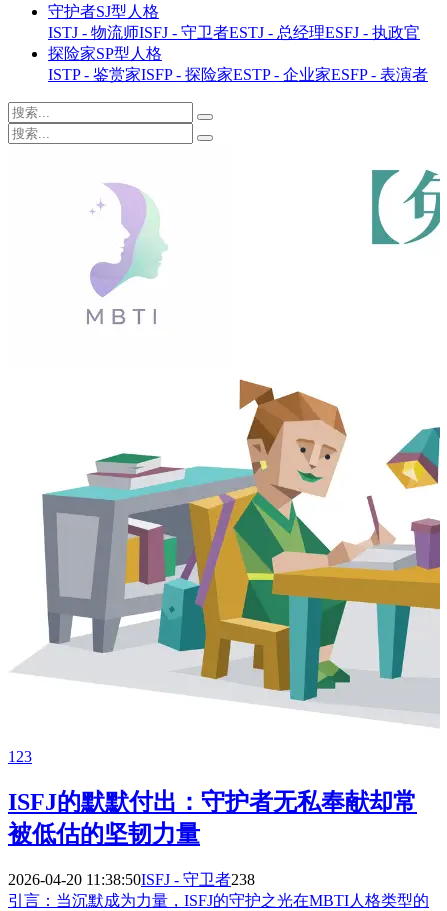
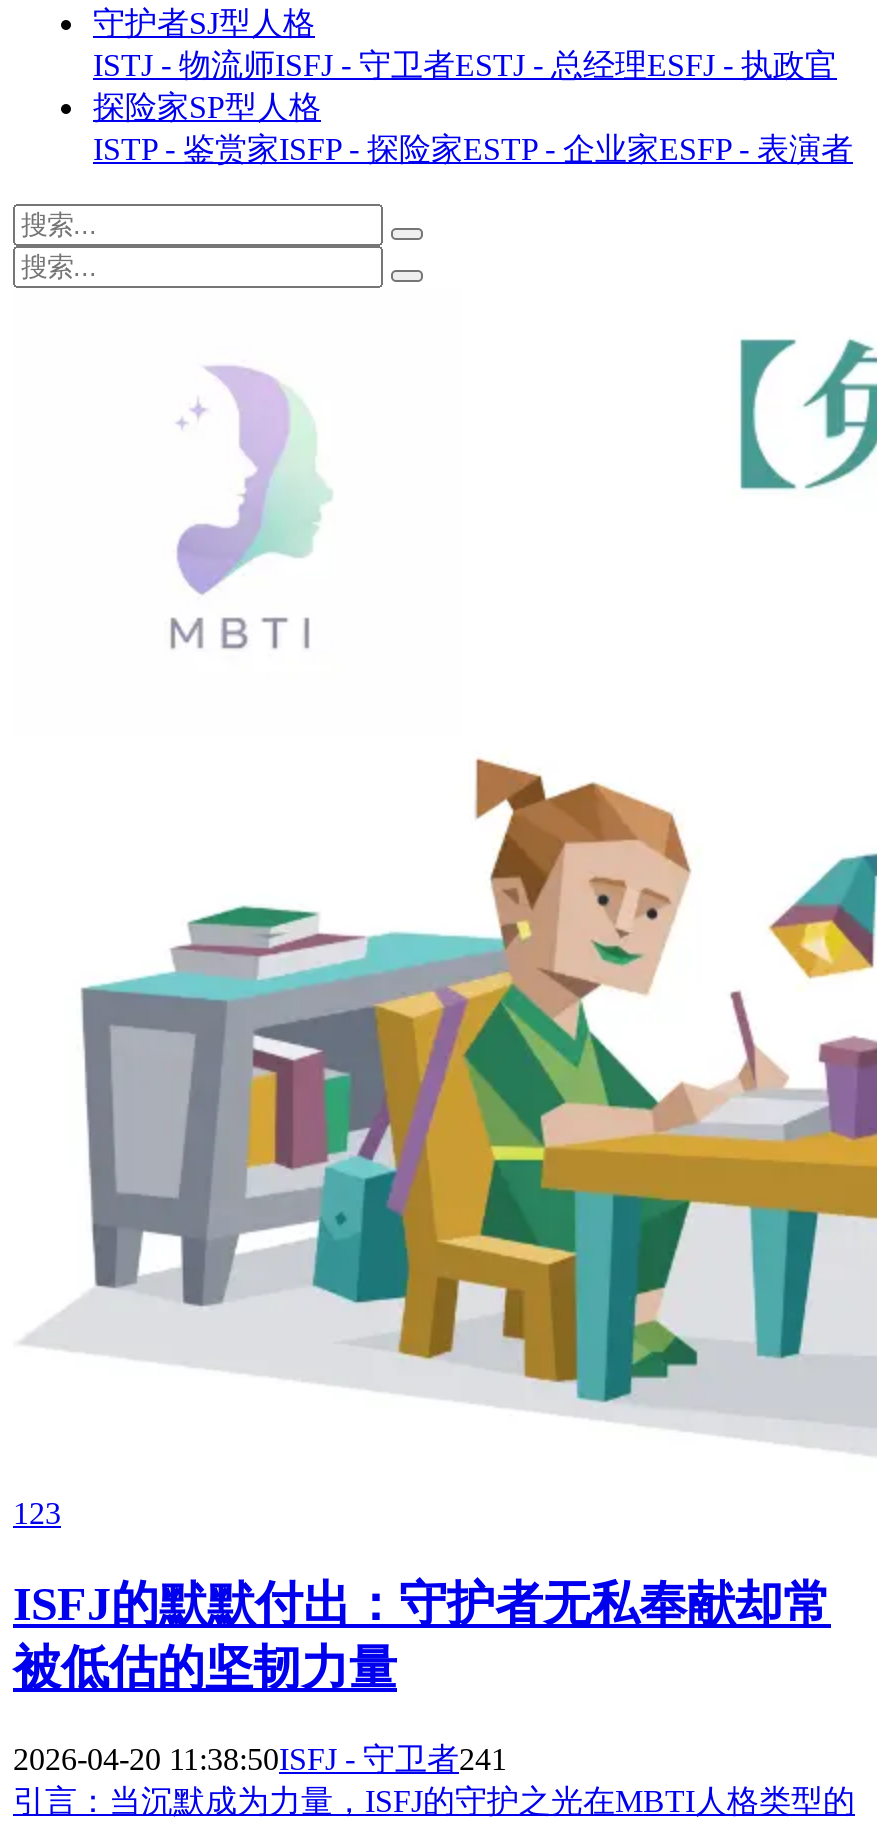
- 2026-04-20 11:38:50ISFJ - 守卫者238
+ 2026-04-20 11:38:50ISFJ - 守卫者241
